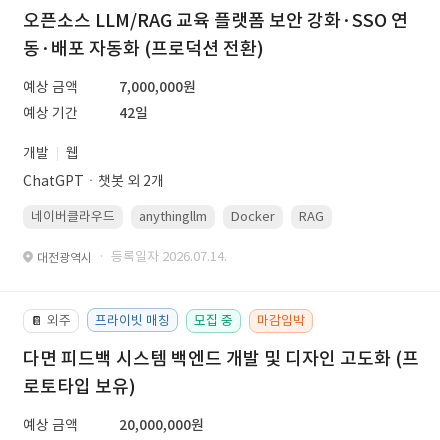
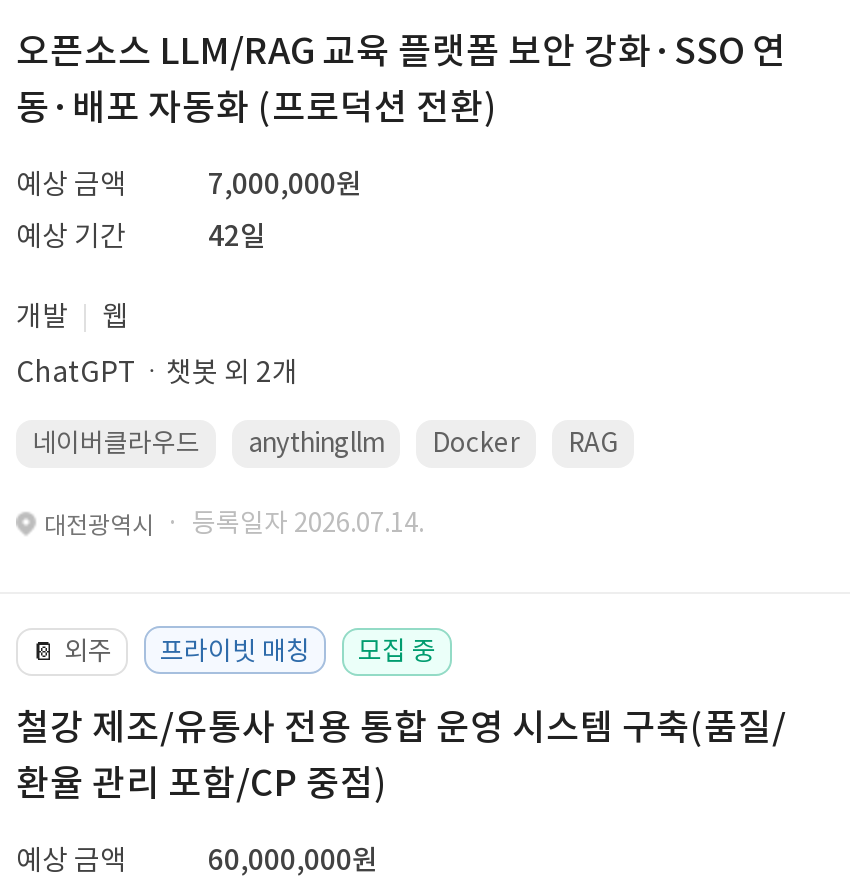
- 마감임박
- 다면 피드백 시스템 백엔드 개발 및 디자인 고도화 (프
- 로토타입 보유)
+ 철강 제조/유통사 전용 통합 운영 시스템 구축(품질/
+ 환율 관리 포함/CP 중점)

- 20,000,000원
+ 60,000,000원
